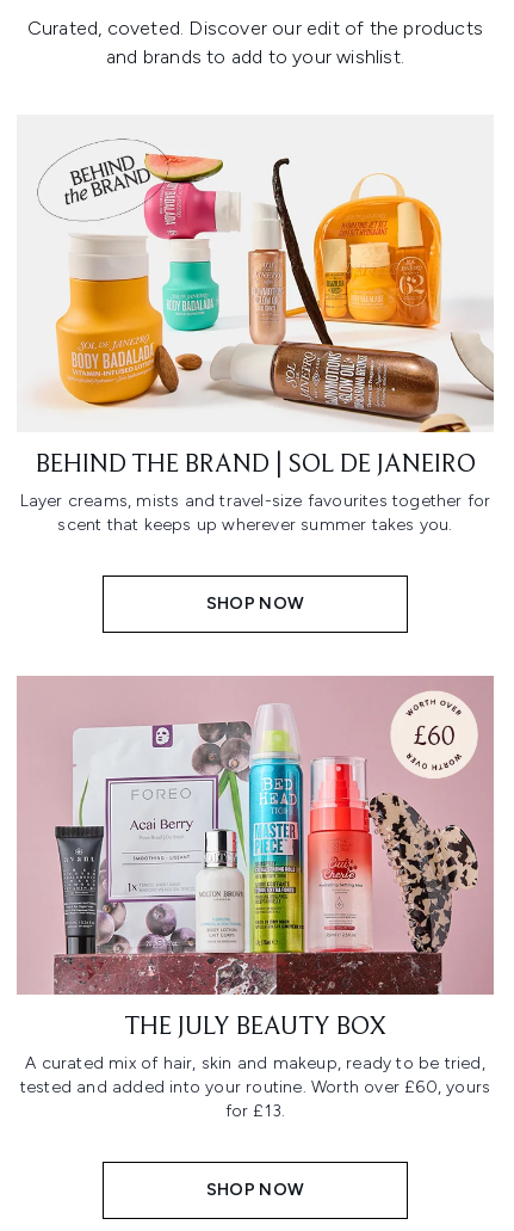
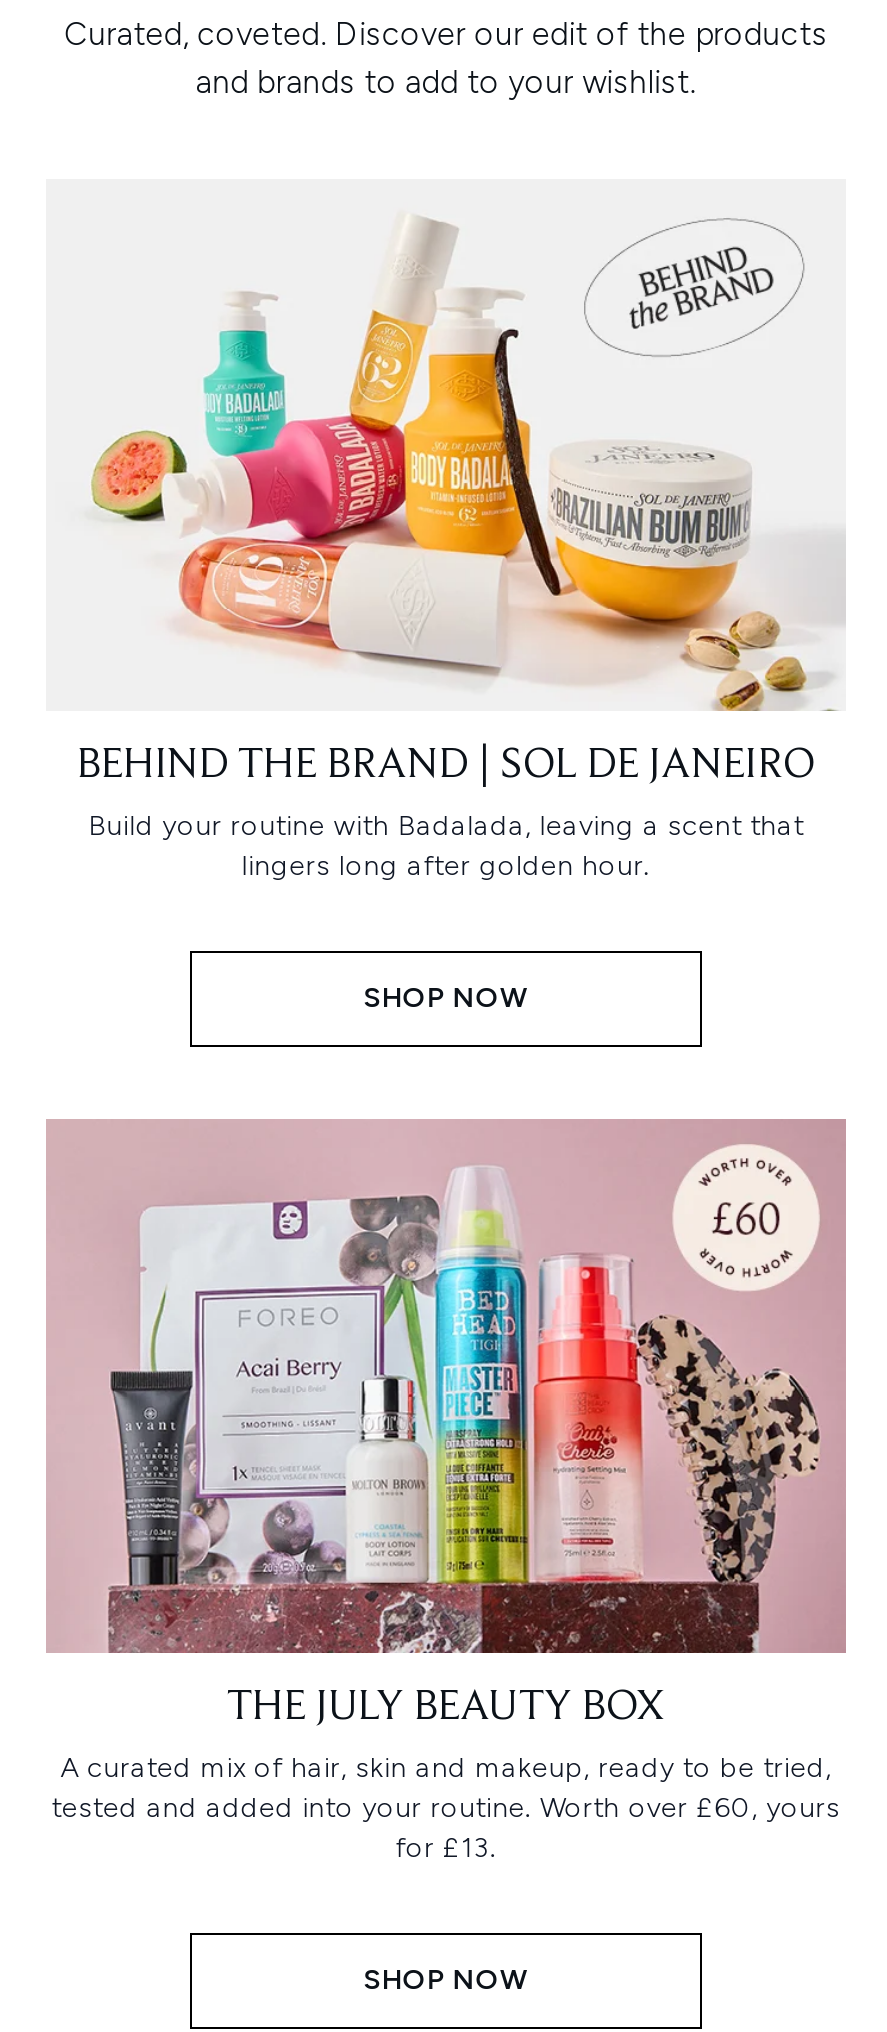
- [image]
+ [image]

- Layer creams, mists and travel-size favourites together for
- scent that keeps up wherever summer takes you.
+ Build your routine with Badalada, leaving a scent that
+ lingers long after golden hour.
